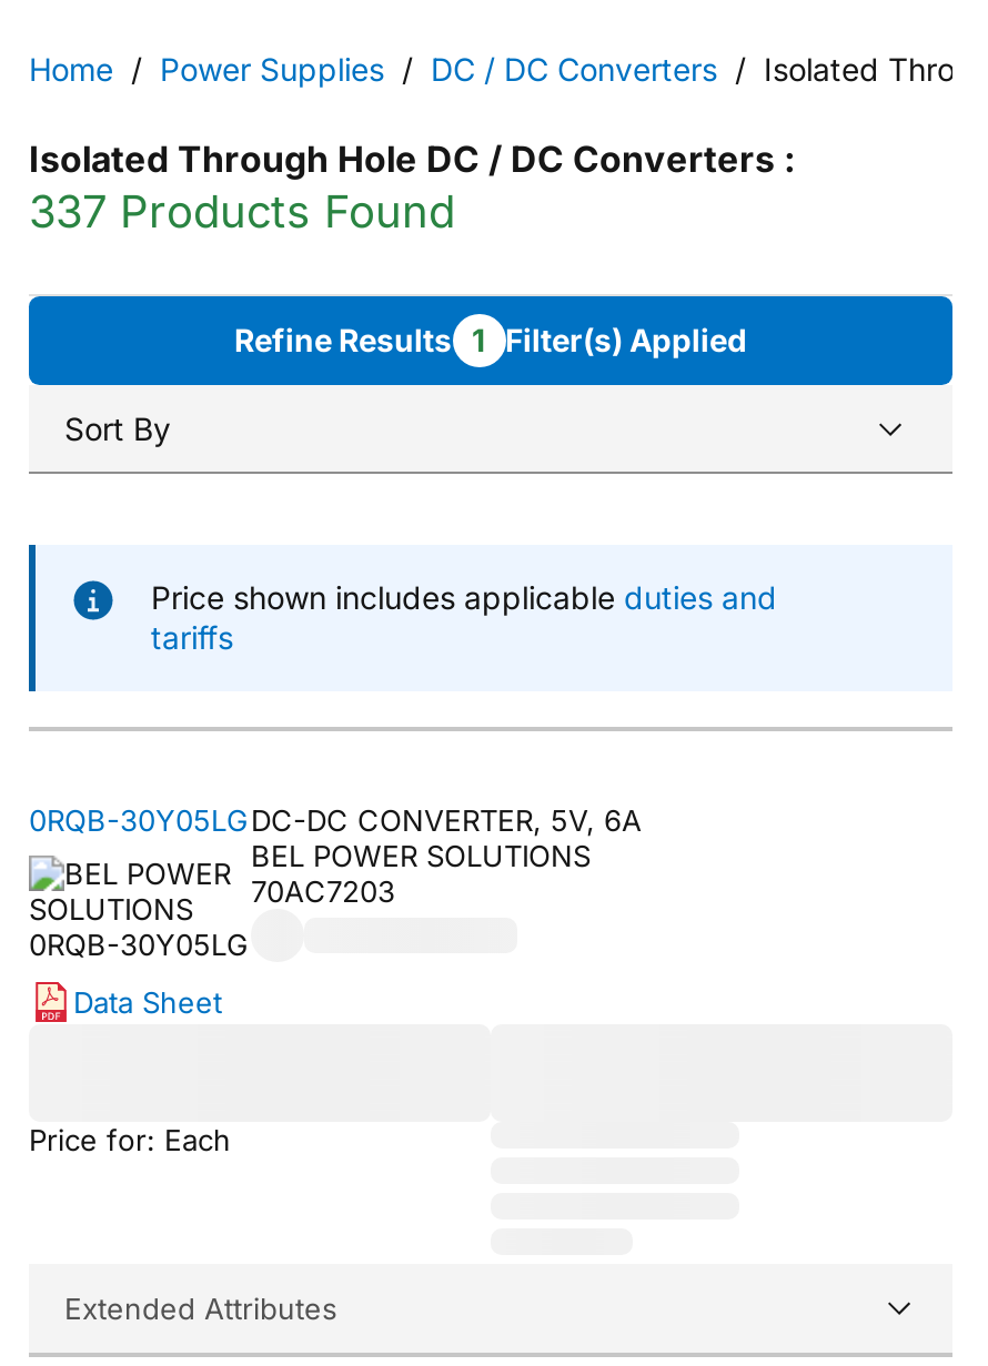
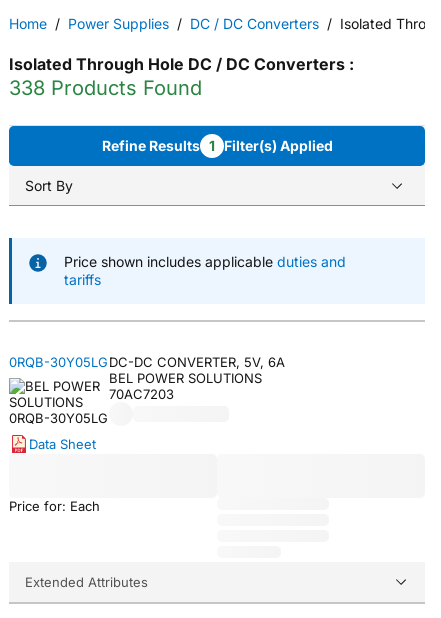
- 337 Products Found
+ 338 Products Found
